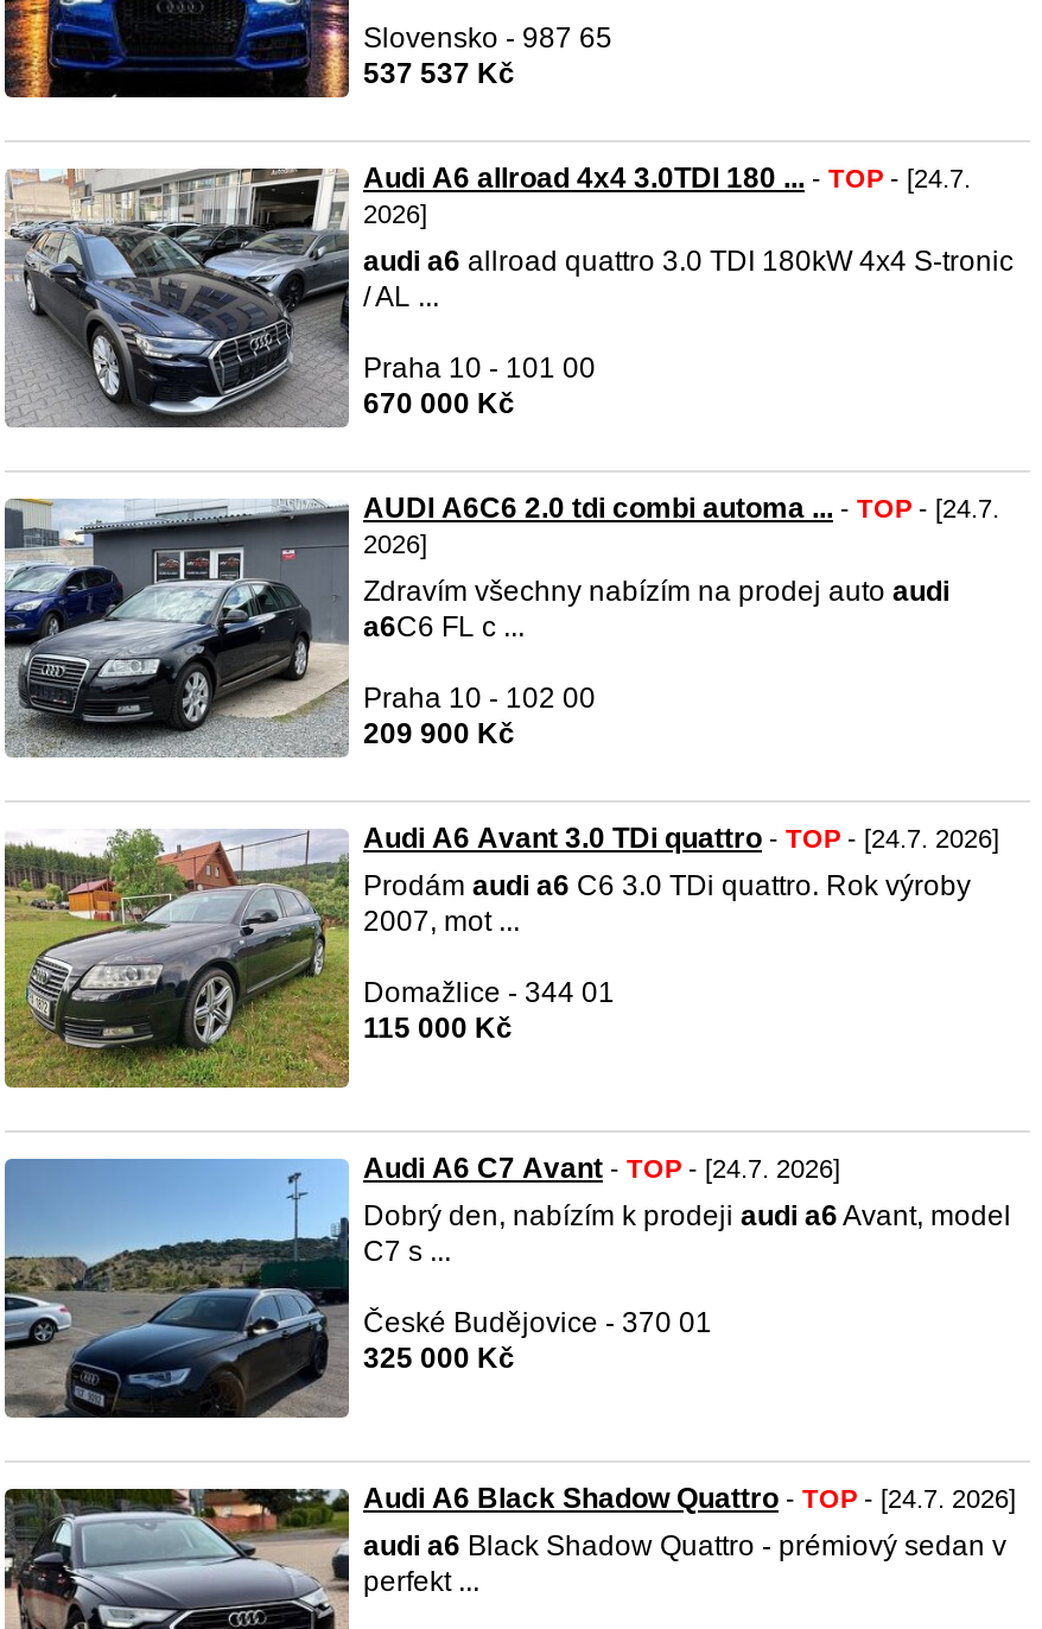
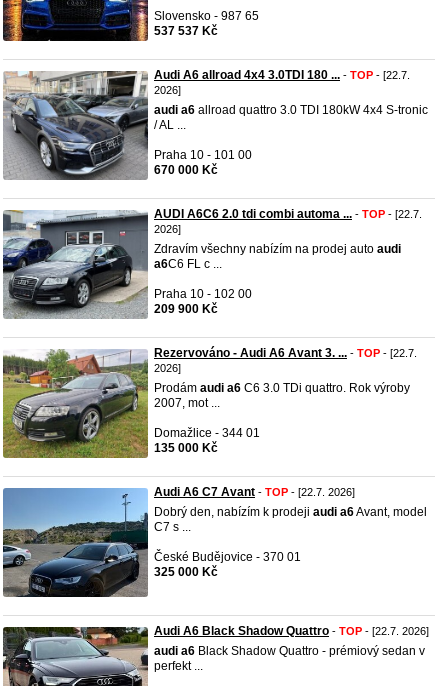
- Audi A6 allroad 4x4 3.0TDI 180 ... - TOP - [24.7.
+ Audi A6 allroad 4x4 3.0TDI 180 ... - TOP - [22.7.

- AUDI A6C6 2.0 tdi combi automa ... - TOP - [24.7.
+ AUDI A6C6 2.0 tdi combi automa ... - TOP - [22.7.

- Audi A6 Avant 3.0 TDi quattro - TOP - [24.7. 2026]
+ Rezervováno - Audi A6 Avant 3. ... - TOP - [22.7.
+ 2026]

- [image]
- 115 000 Kč
+ [image]
+ 135 000 Kč

- Audi A6 C7 Avant - TOP - [24.7. 2026]
+ Audi A6 C7 Avant - TOP - [22.7. 2026]

- Audi A6 Black Shadow Quattro - TOP - [24.7. 2026]
+ Audi A6 Black Shadow Quattro - TOP - [22.7. 2026]
